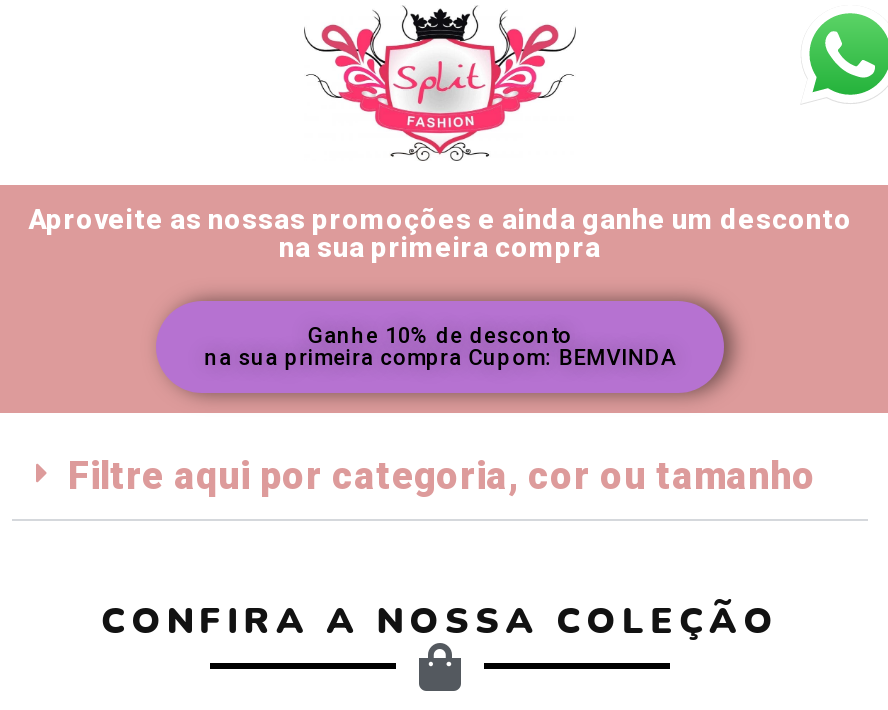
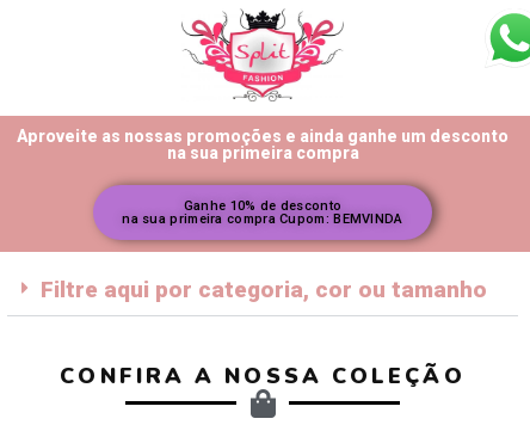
- [image]
+ [image]
